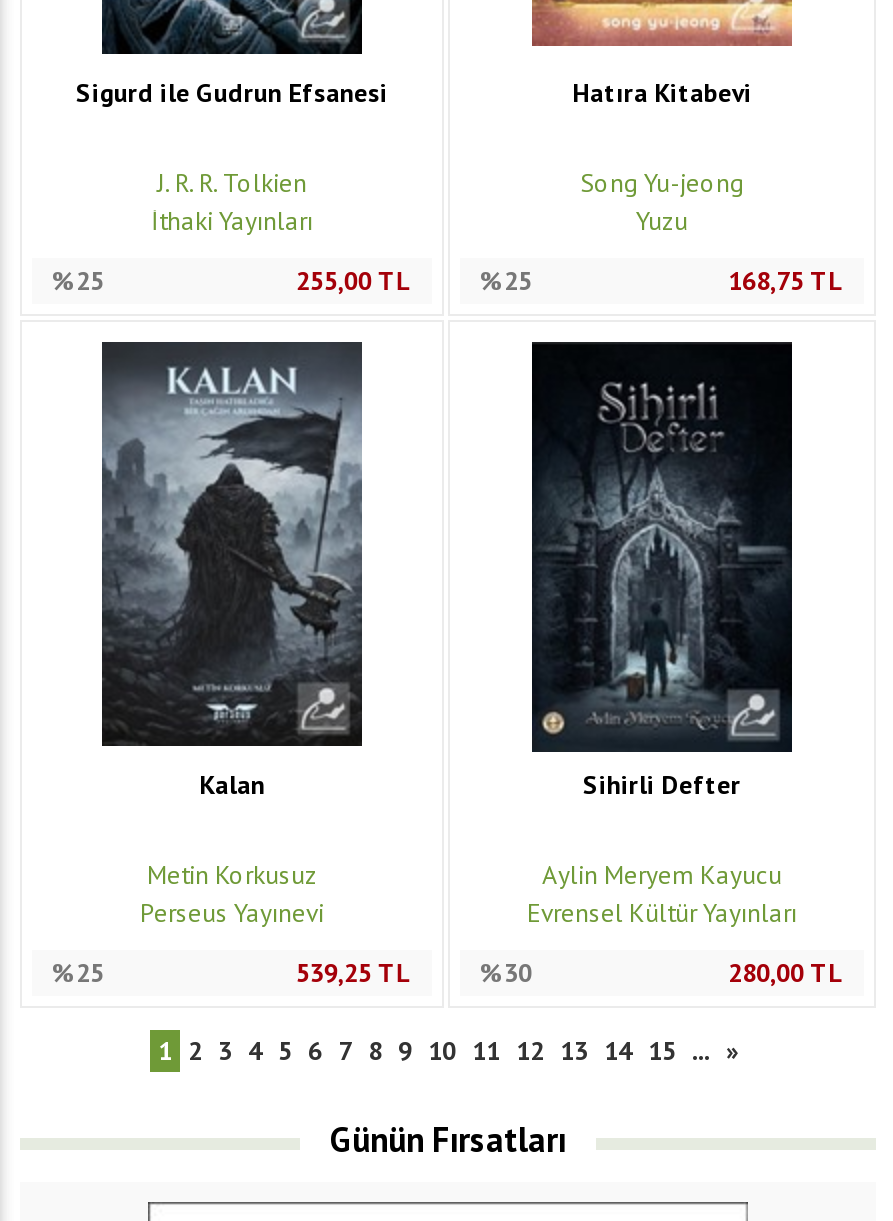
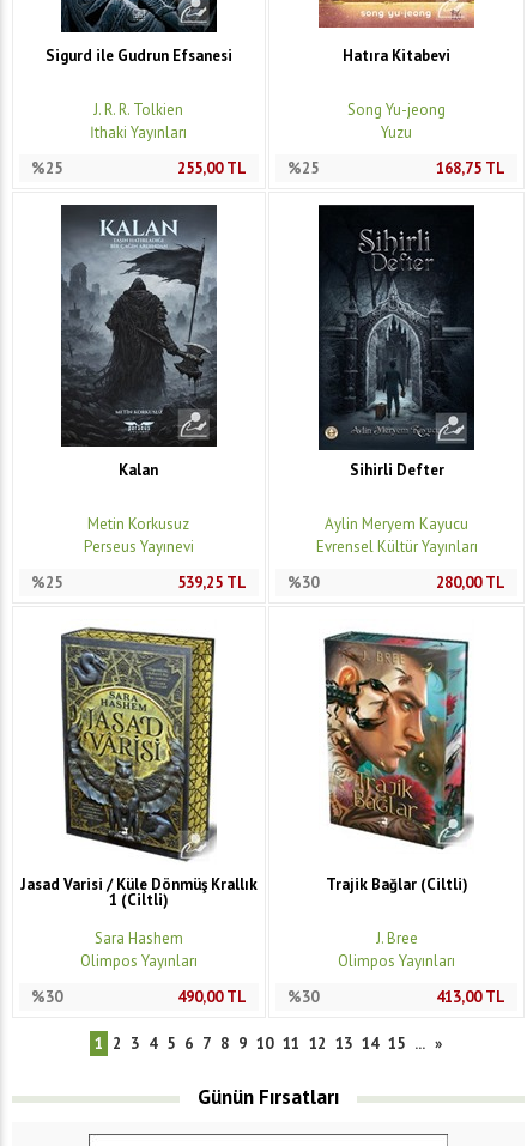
+ [image]
+ Jasad Varisi / Küle Dönmüş Krallık
+ 1 (Ciltli)
+ Sara Hashem
+ Olimpos Yayınları
+ %30
+ 490,00 TL

+ [image]
+ Trajik Bağlar (Ciltli)
+ J. Bree
+ Olimpos Yayınları
+ %30
+ 413,00 TL
